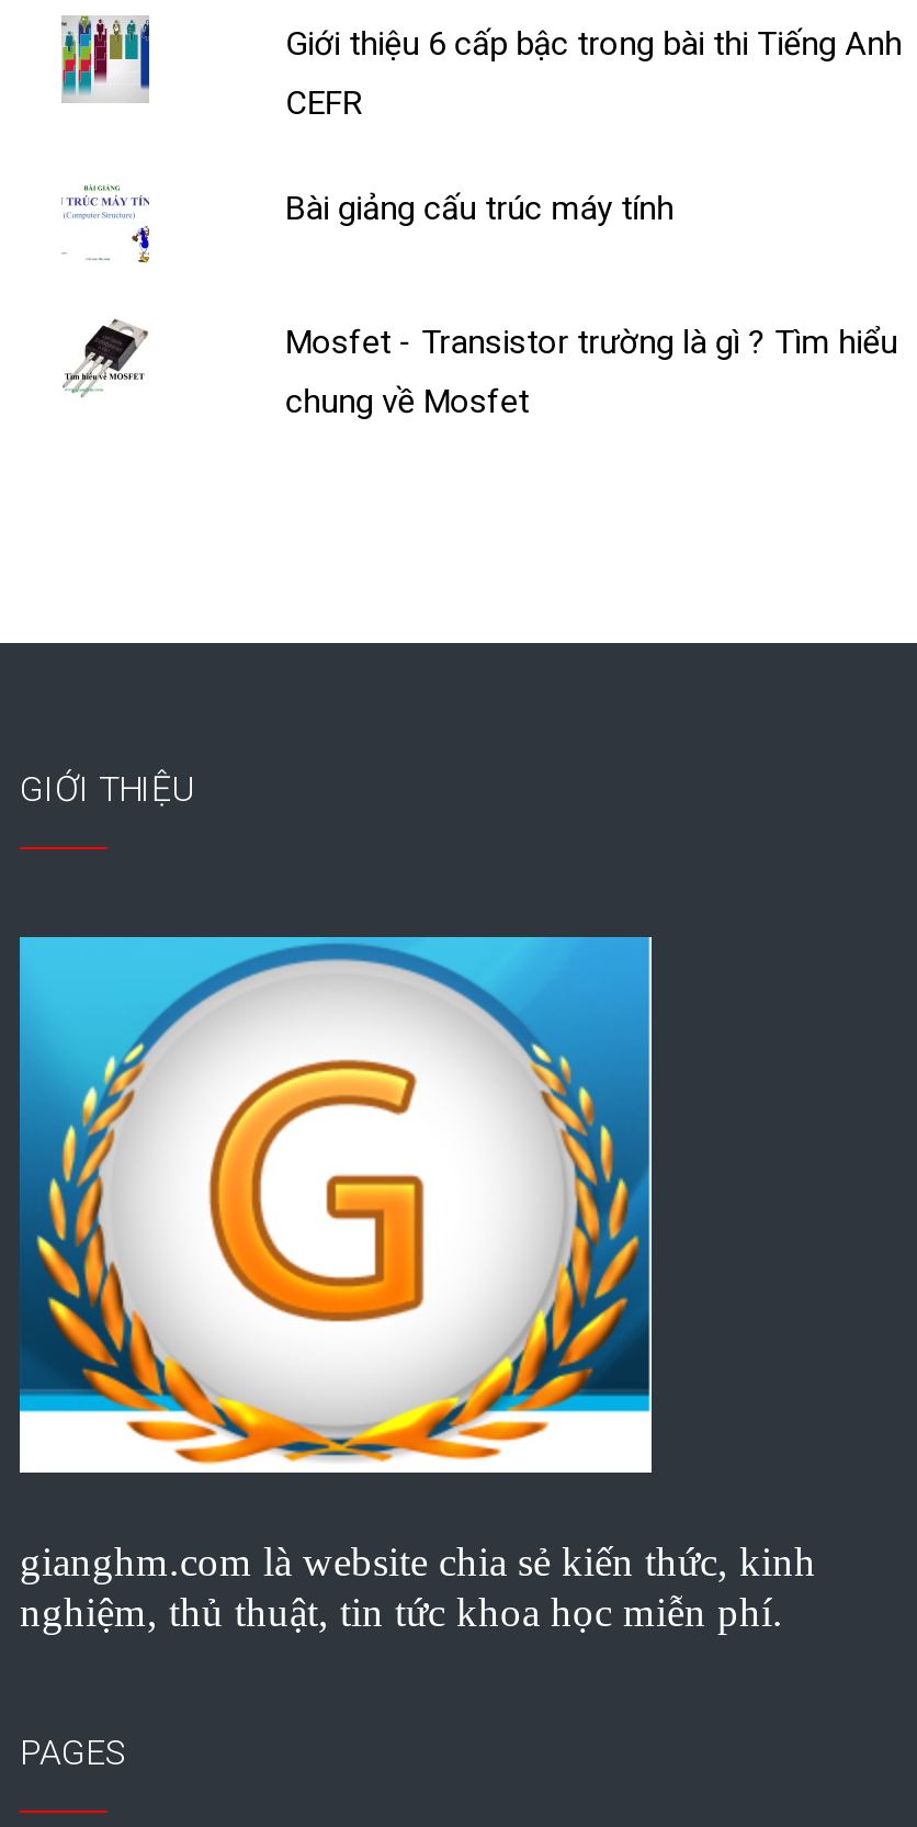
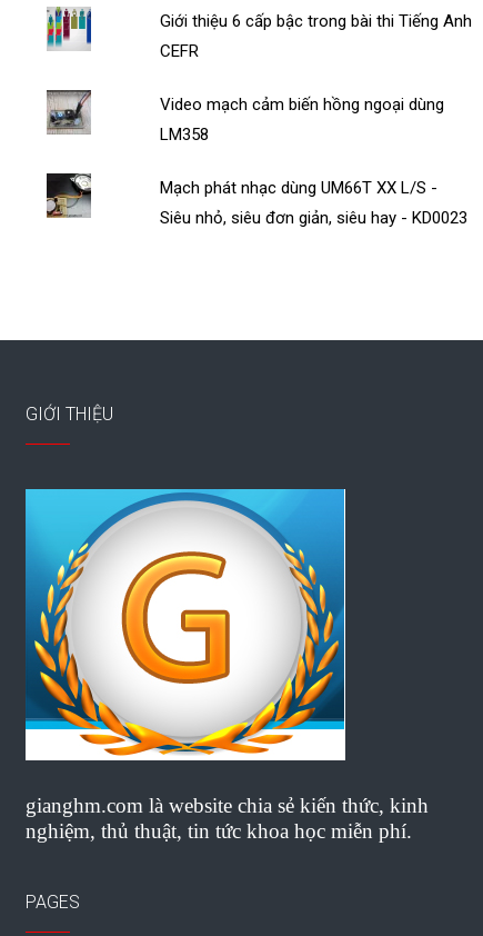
- [image]
+ [image]

- Bài giảng cấu trúc máy tính
- Mosfet - Transistor trường là gì ? Tìm hiểu
- chung về Mosfet
+ Video mạch cảm biến hồng ngoại dùng
+ LM358
+ Mạch phát nhạc dùng UM66T XX L/S -
+ Siêu nhỏ, siêu đơn giản, siêu hay - KD0023

- [image]
+ [image]
